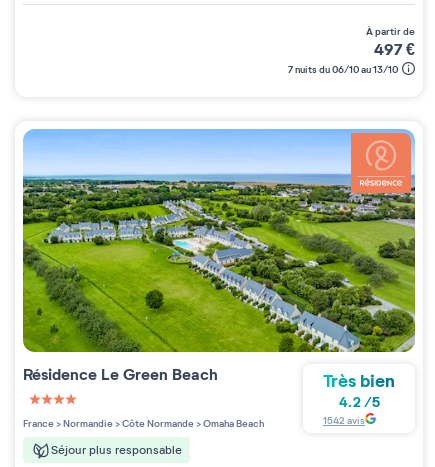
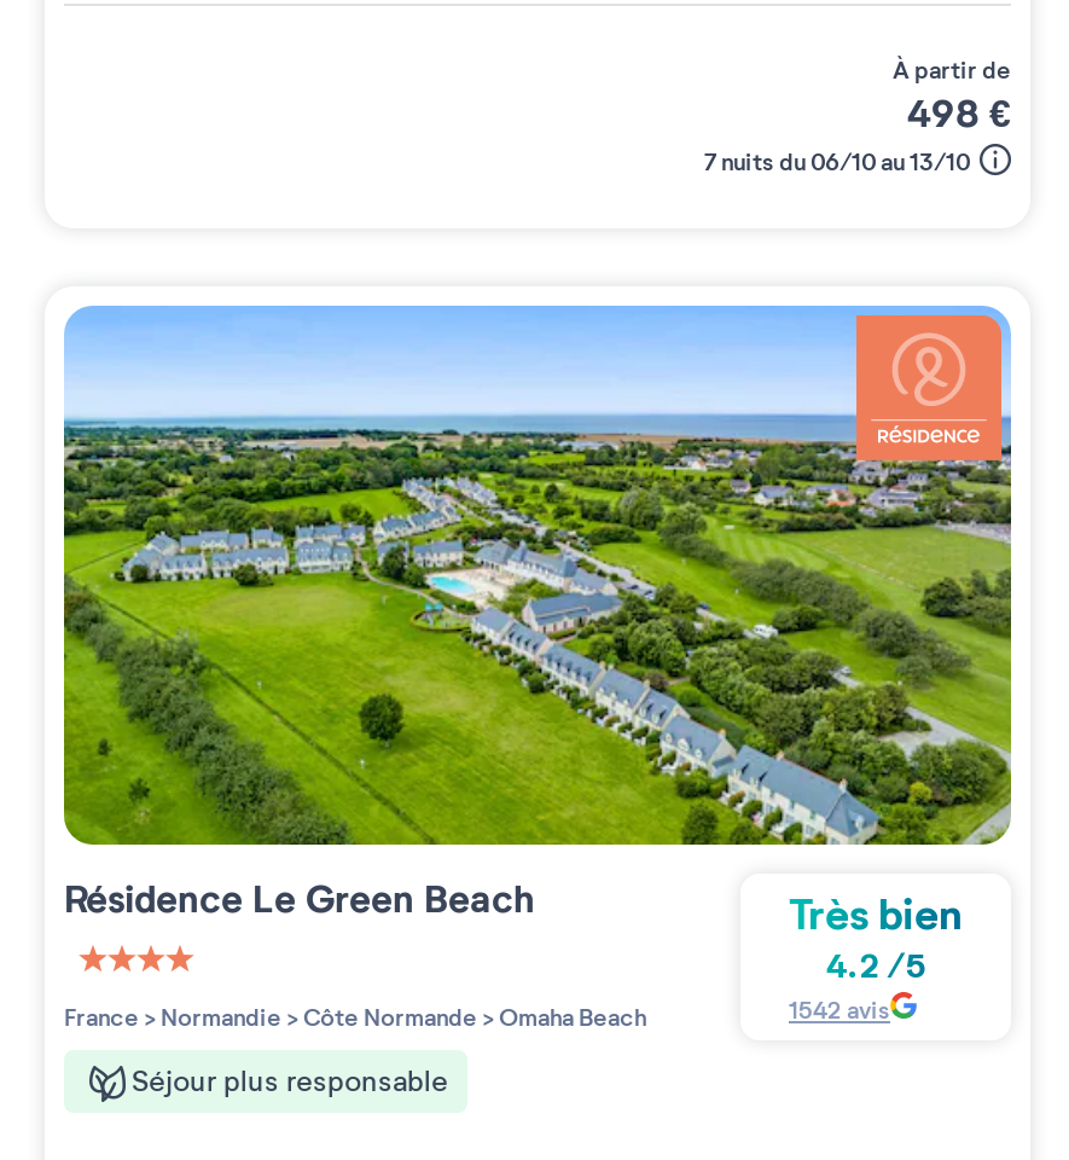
- 497 €
+ 498 €
